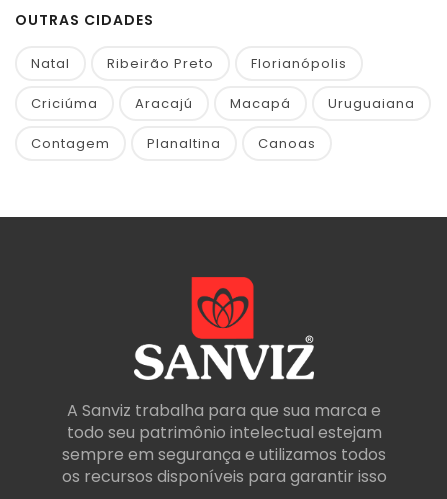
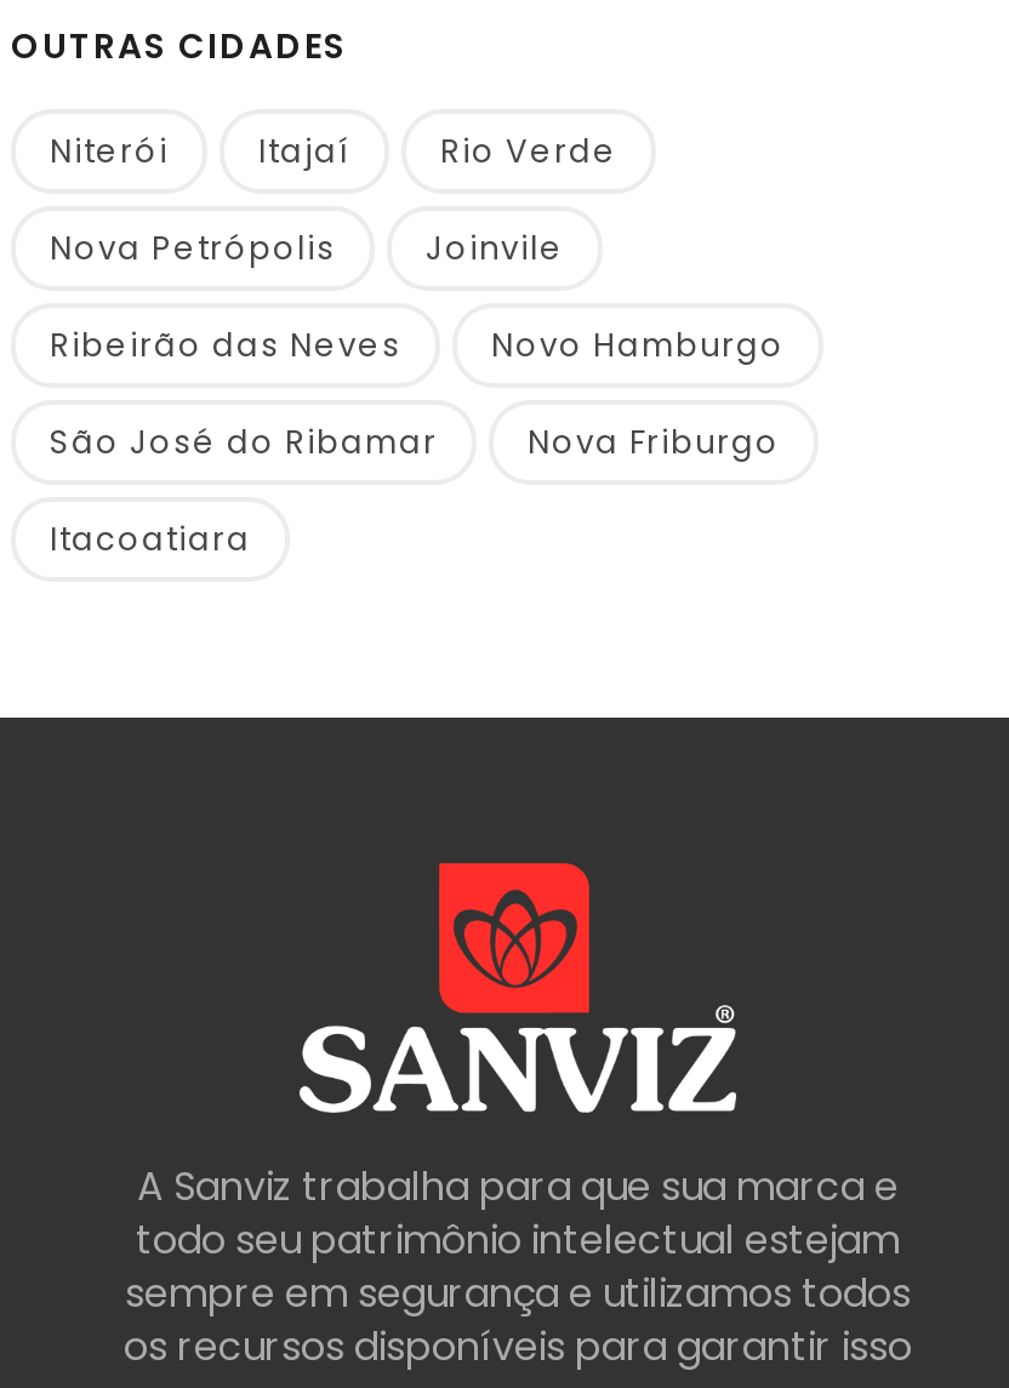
- Natal
- Ribeirão Preto
- Florianópolis
- Criciúma
- Aracajú
- Macapá
- Uruguaiana
- Contagem
- Planaltina
- Canoas
+ Niterói
+ Itajaí
+ Rio Verde
+ Nova Petrópolis
+ Joinvile
+ Ribeirão das Neves
+ Novo Hamburgo
+ São José do Ribamar
+ Nova Friburgo
+ Itacoatiara
